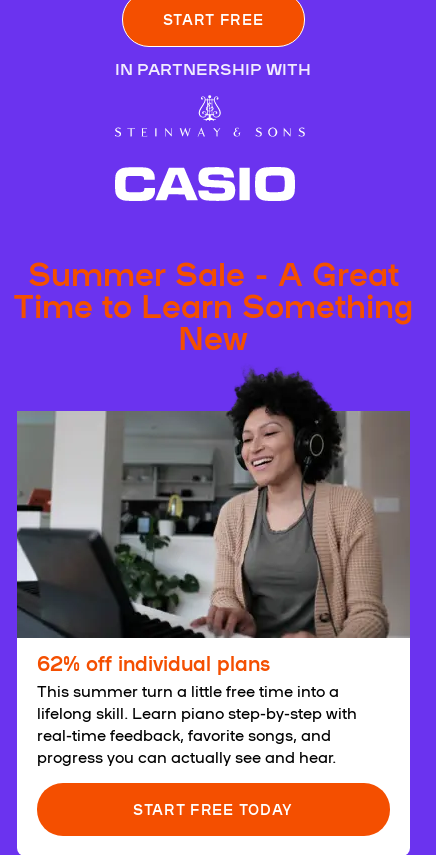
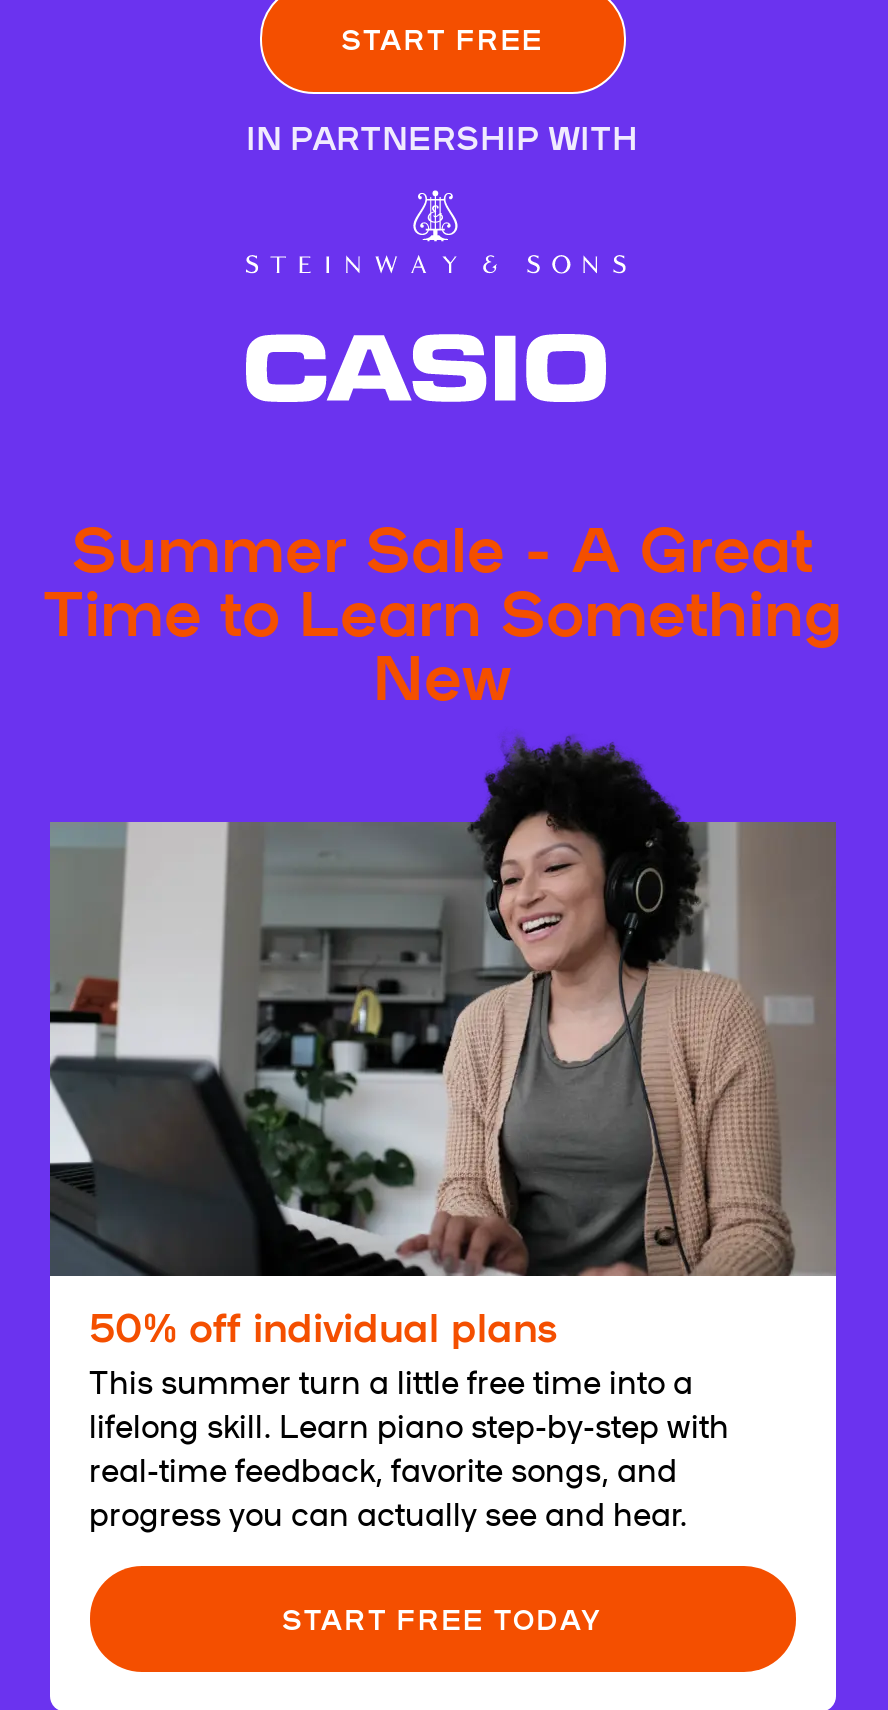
- 62% off individual plans
+ 50% off individual plans
